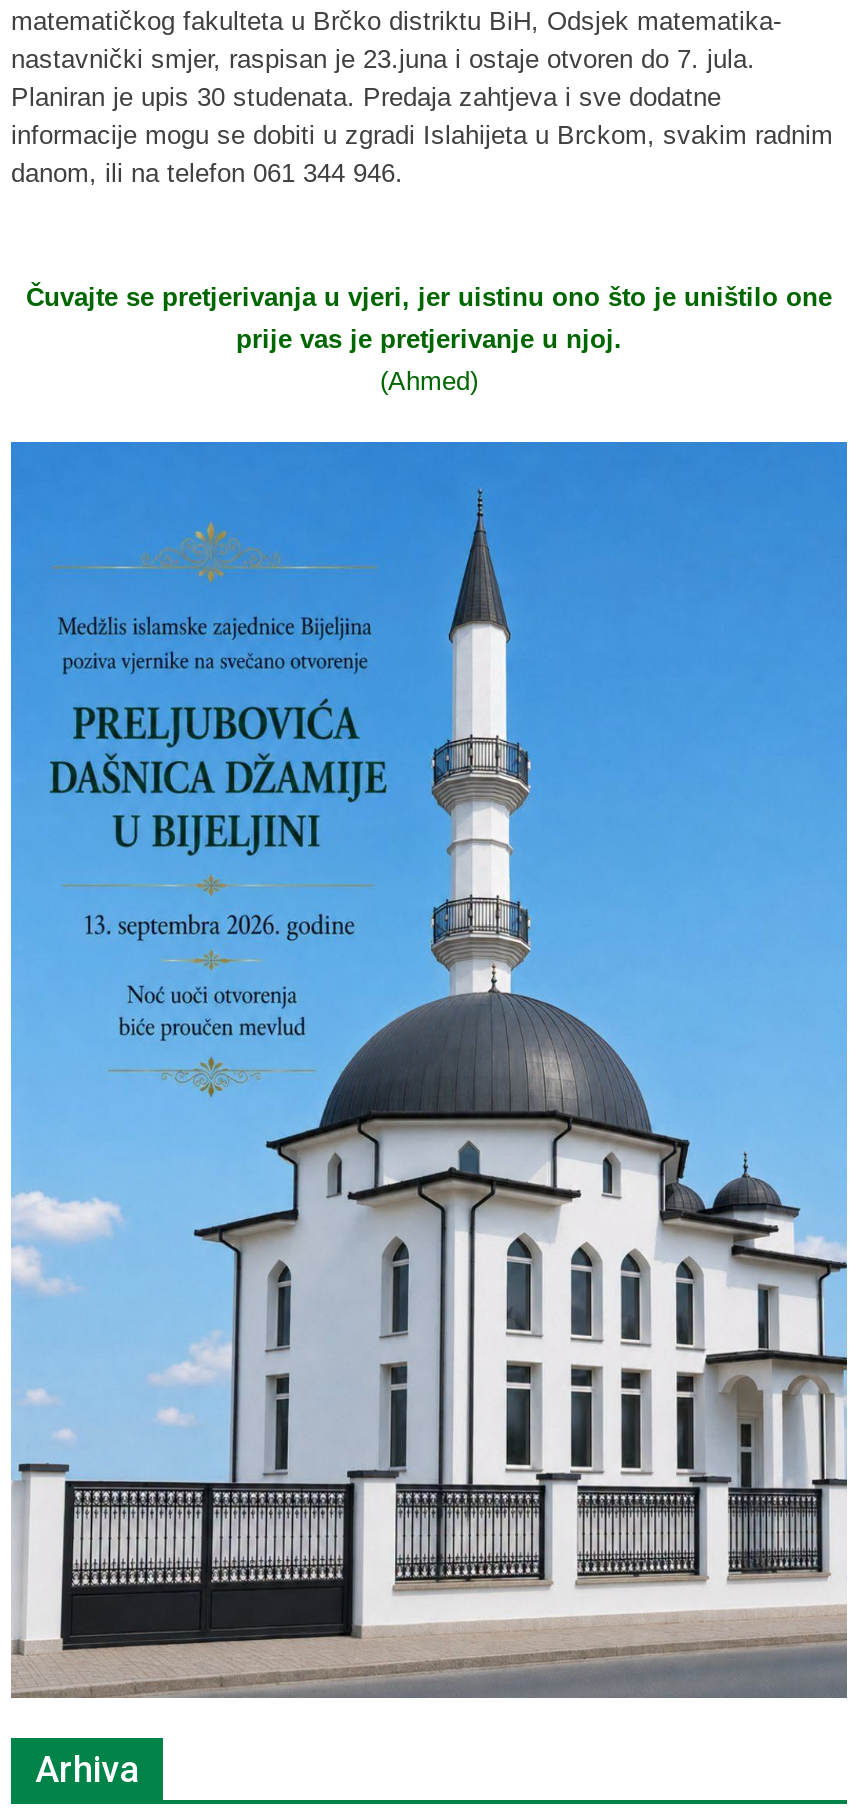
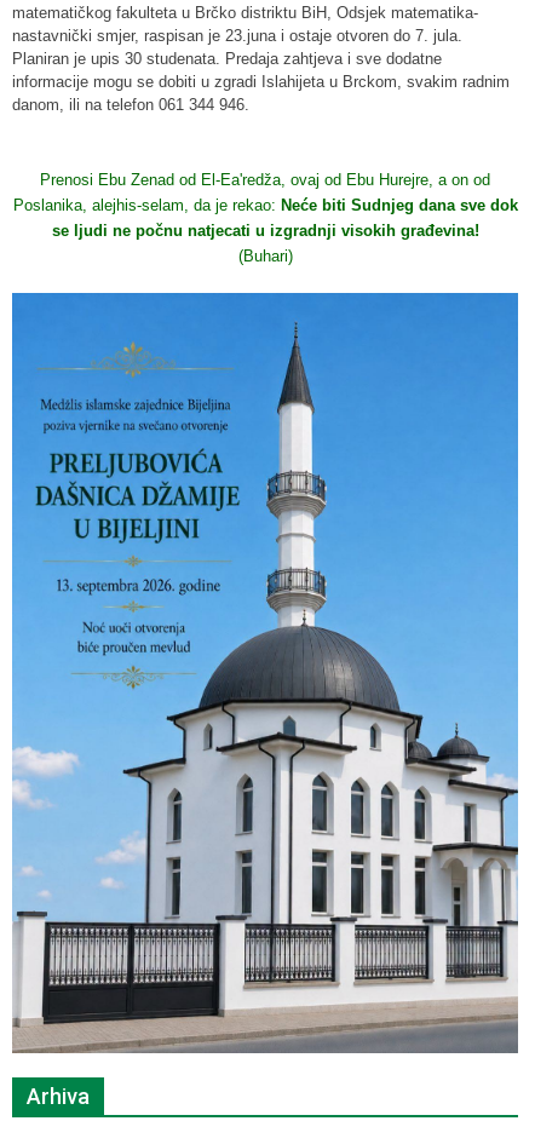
- Čuvajte se pretjerivanja u vjeri, jer uistinu ono što je uništilo one
- prije vas je pretjerivanje u njoj.
- (Ahmed)
+ Prenosi Ebu Zenad od El-Ea'redža, ovaj od Ebu Hurejre, a on od
+ Poslanika, alejhis-selam, da je rekao: Neće biti Sudnjeg dana sve dok
+ se ljudi ne počnu natjecati u izgradnji visokih građevina!
+ (Buhari)
